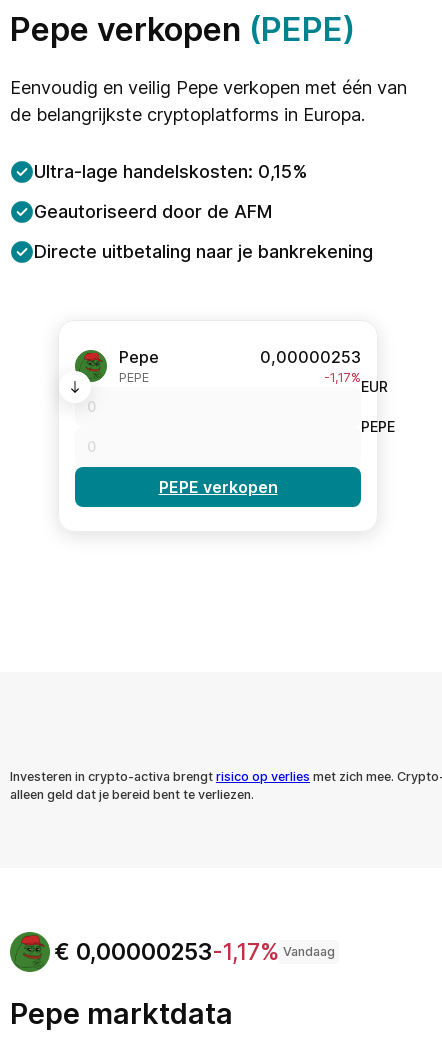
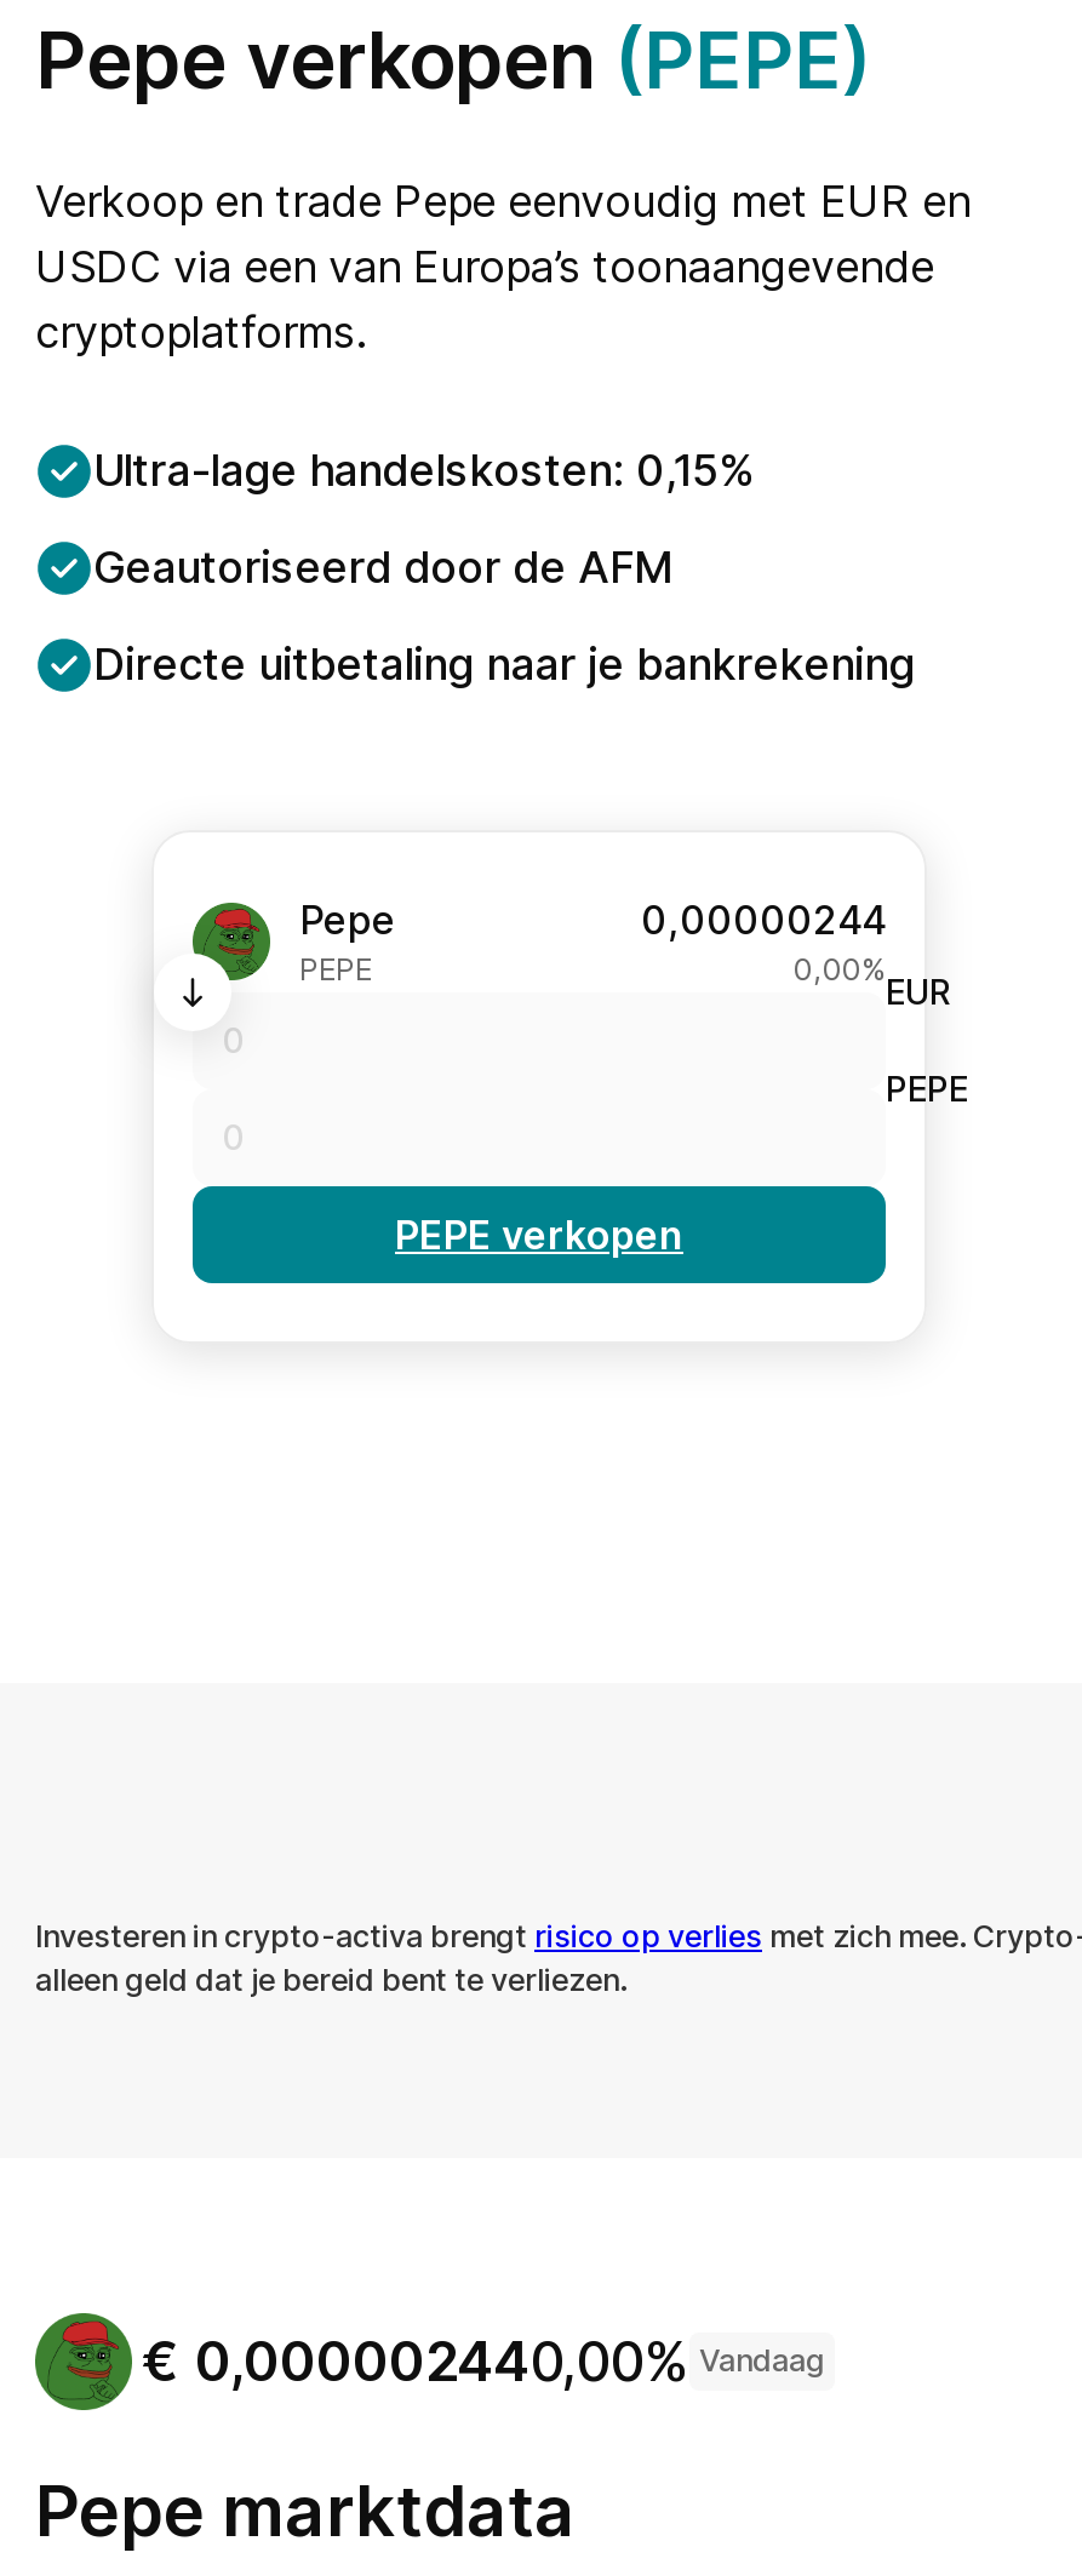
- Eenvoudig en veilig Pepe verkopen met één van
- de belangrijkste cryptoplatforms in Europa.
+ Verkoop en trade Pepe eenvoudig met EUR en
+ USDC via een van Europa’s toonaangevende
+ cryptoplatforms.

- 0,00000253
+ 0,00000244

- -1,17%
+ 0,00%

- €0,00000253-1,17% Vandaag
+ €0,000002440,00% Vandaag
